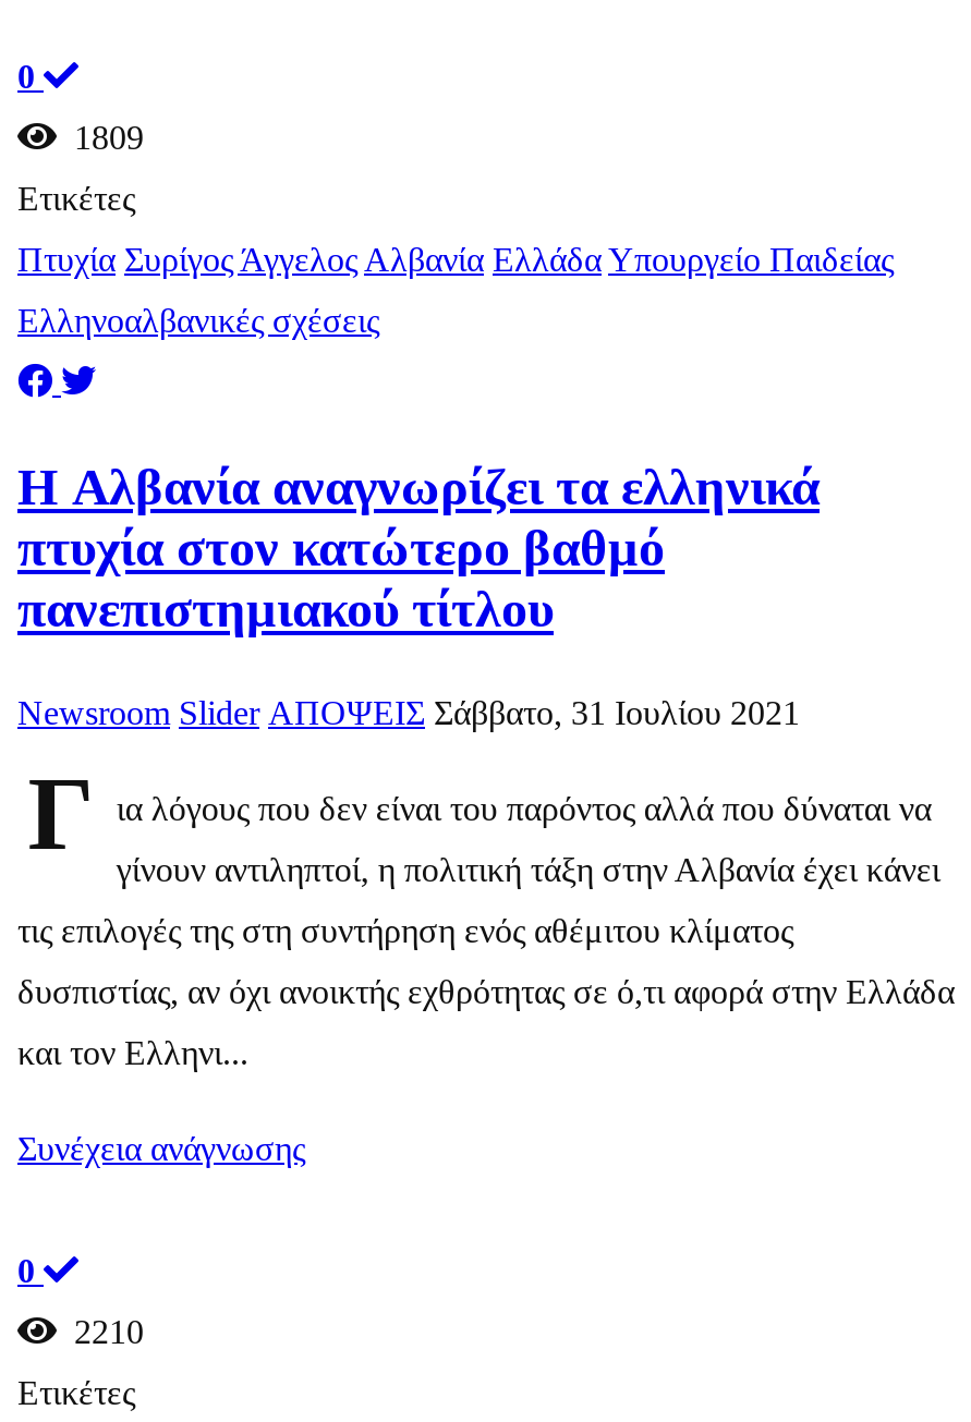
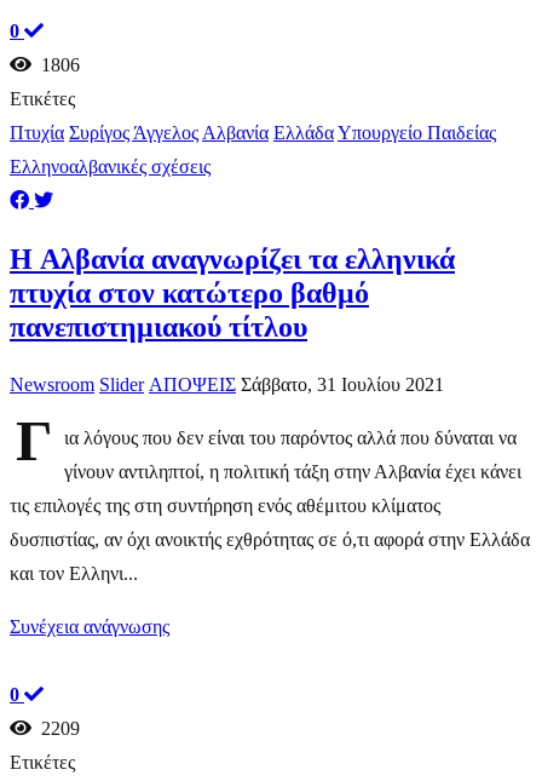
- 1809
+ 1806

- 2210
+ 2209
